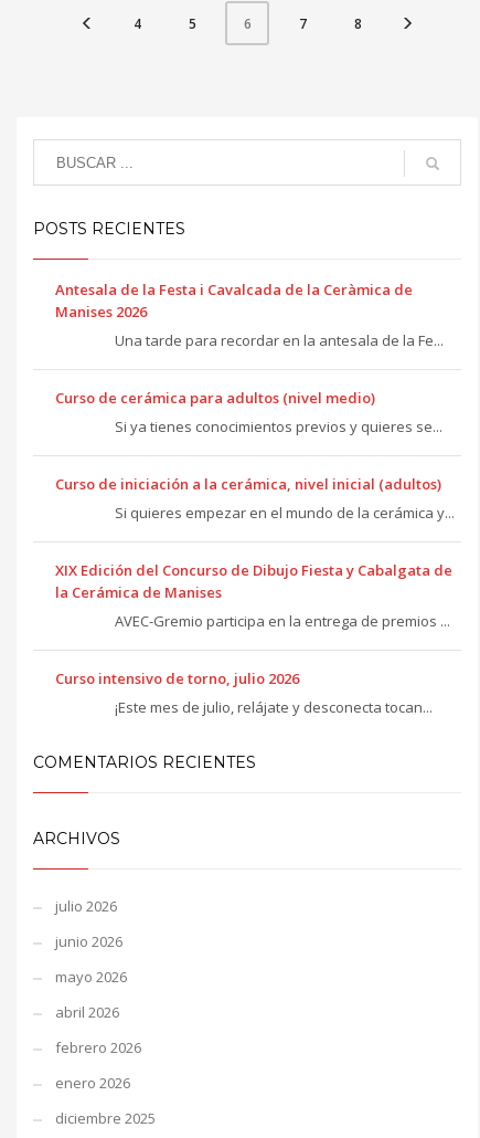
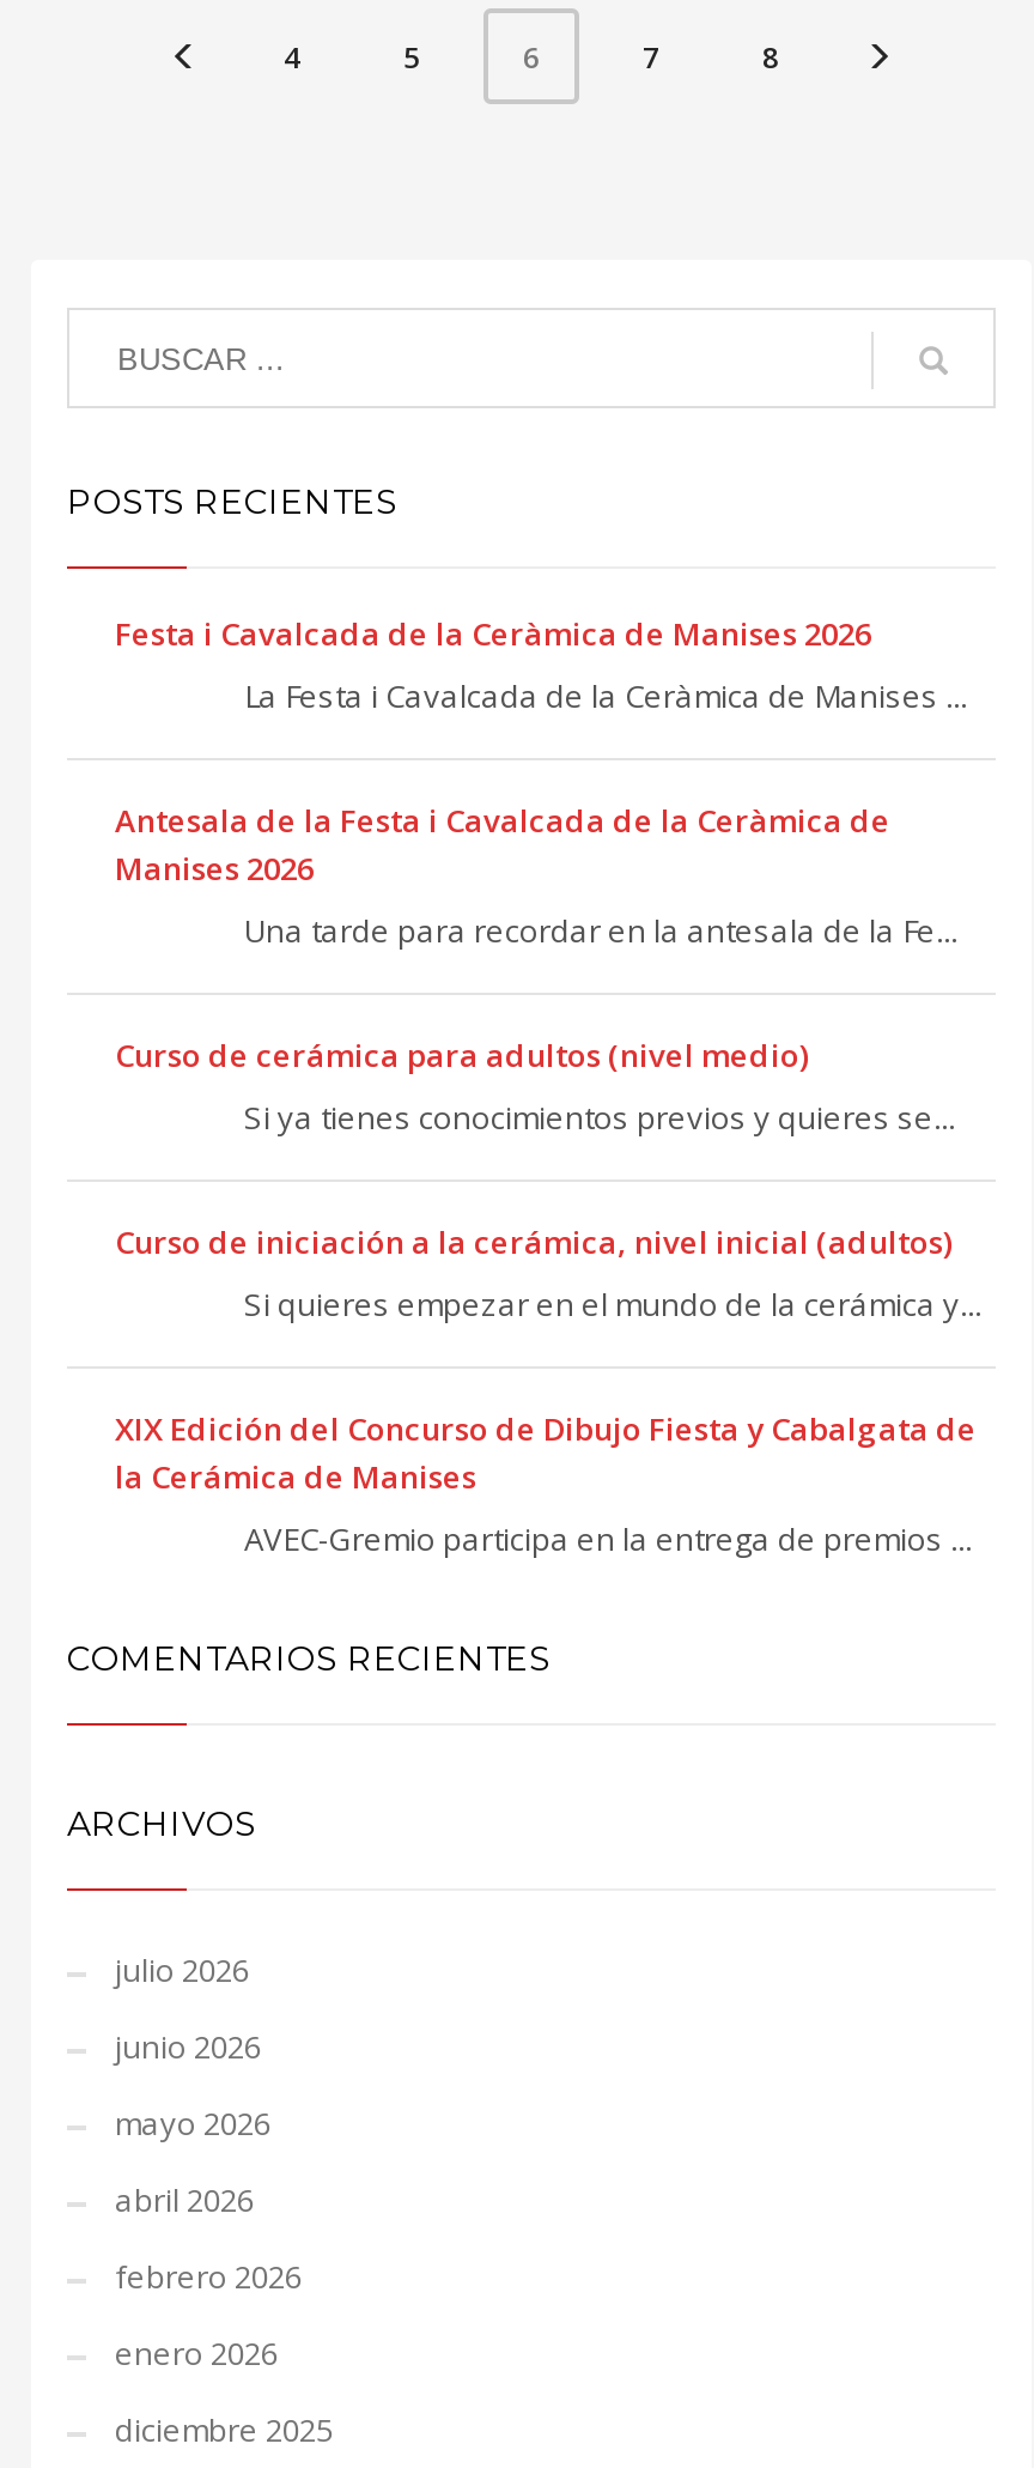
+ Festa i Cavalcada de la Ceràmica de Manises 2026
+ La Festa i Cavalcada de la Ceràmica de Manises ...

moved down: Antesala de la Festa i Cavalcada de la Ceràmica de | Manises 2026 | Una tarde para recordar en la antesala de la Fe... | ... | la Cerámica de Manises | AVEC-Gremio participa en la entrega de premios ...

- Curso intensivo de torno, julio 2026
- ¡Este mes de julio, relájate y desconecta tocan...
